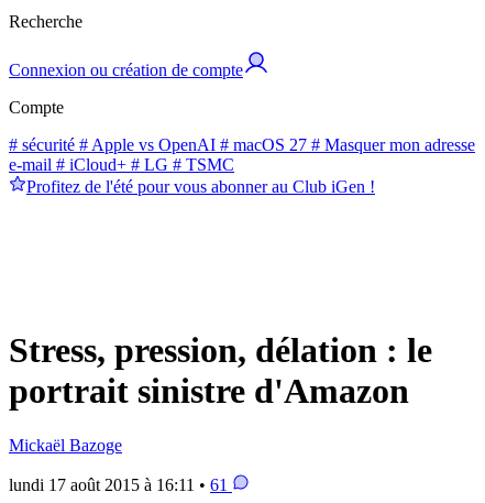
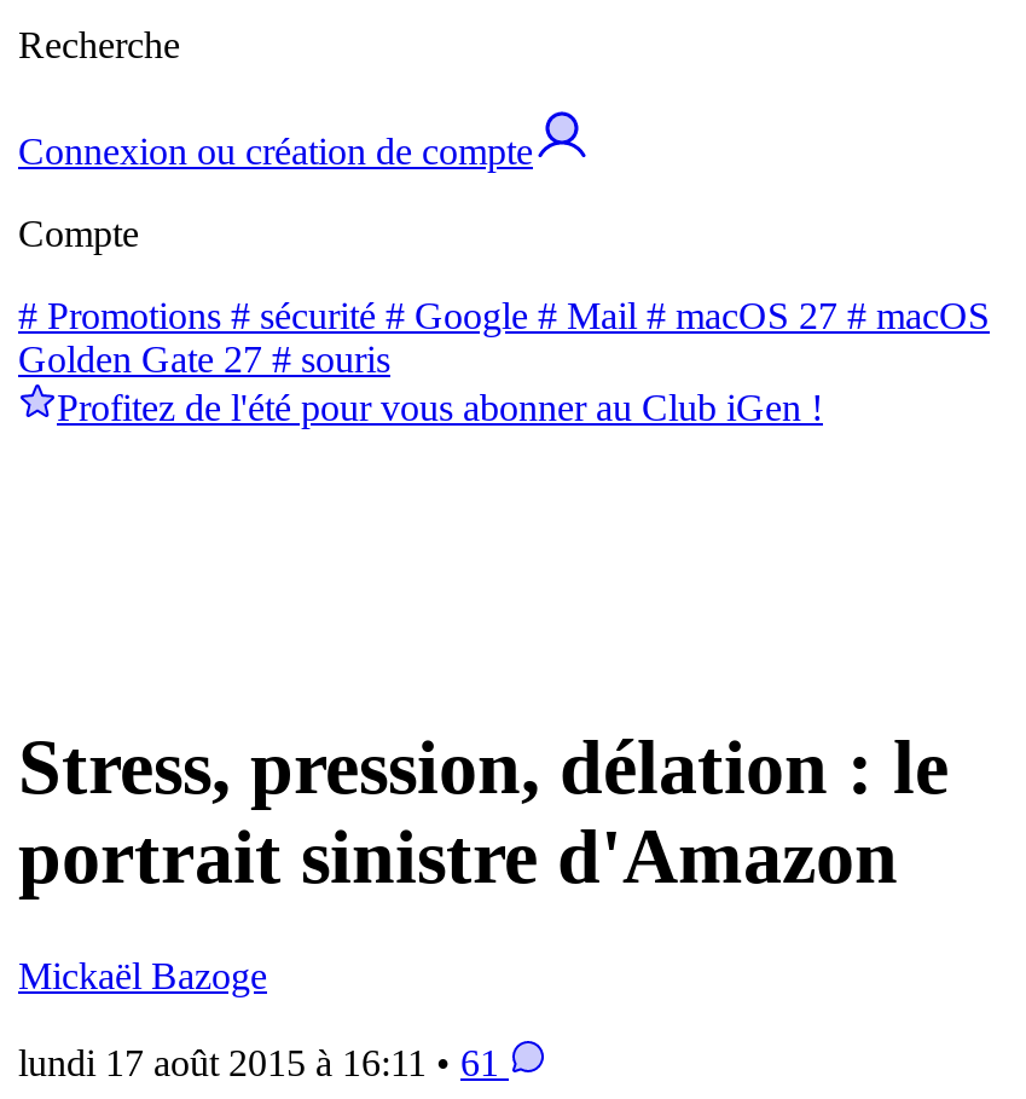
- # sécurité # Apple vs OpenAI # macOS 27 # Masquer mon adresse
- e-mail # iCloud+ # LG # TSMC
+ # Promotions # sécurité # Google # Mail # macOS 27 # macOS
+ Golden Gate 27 # souris
